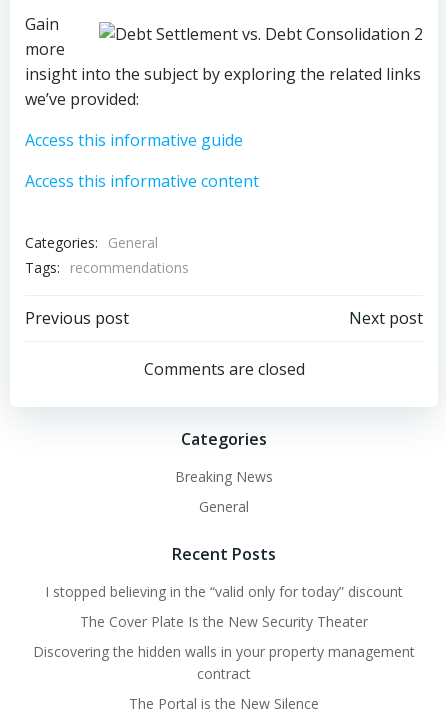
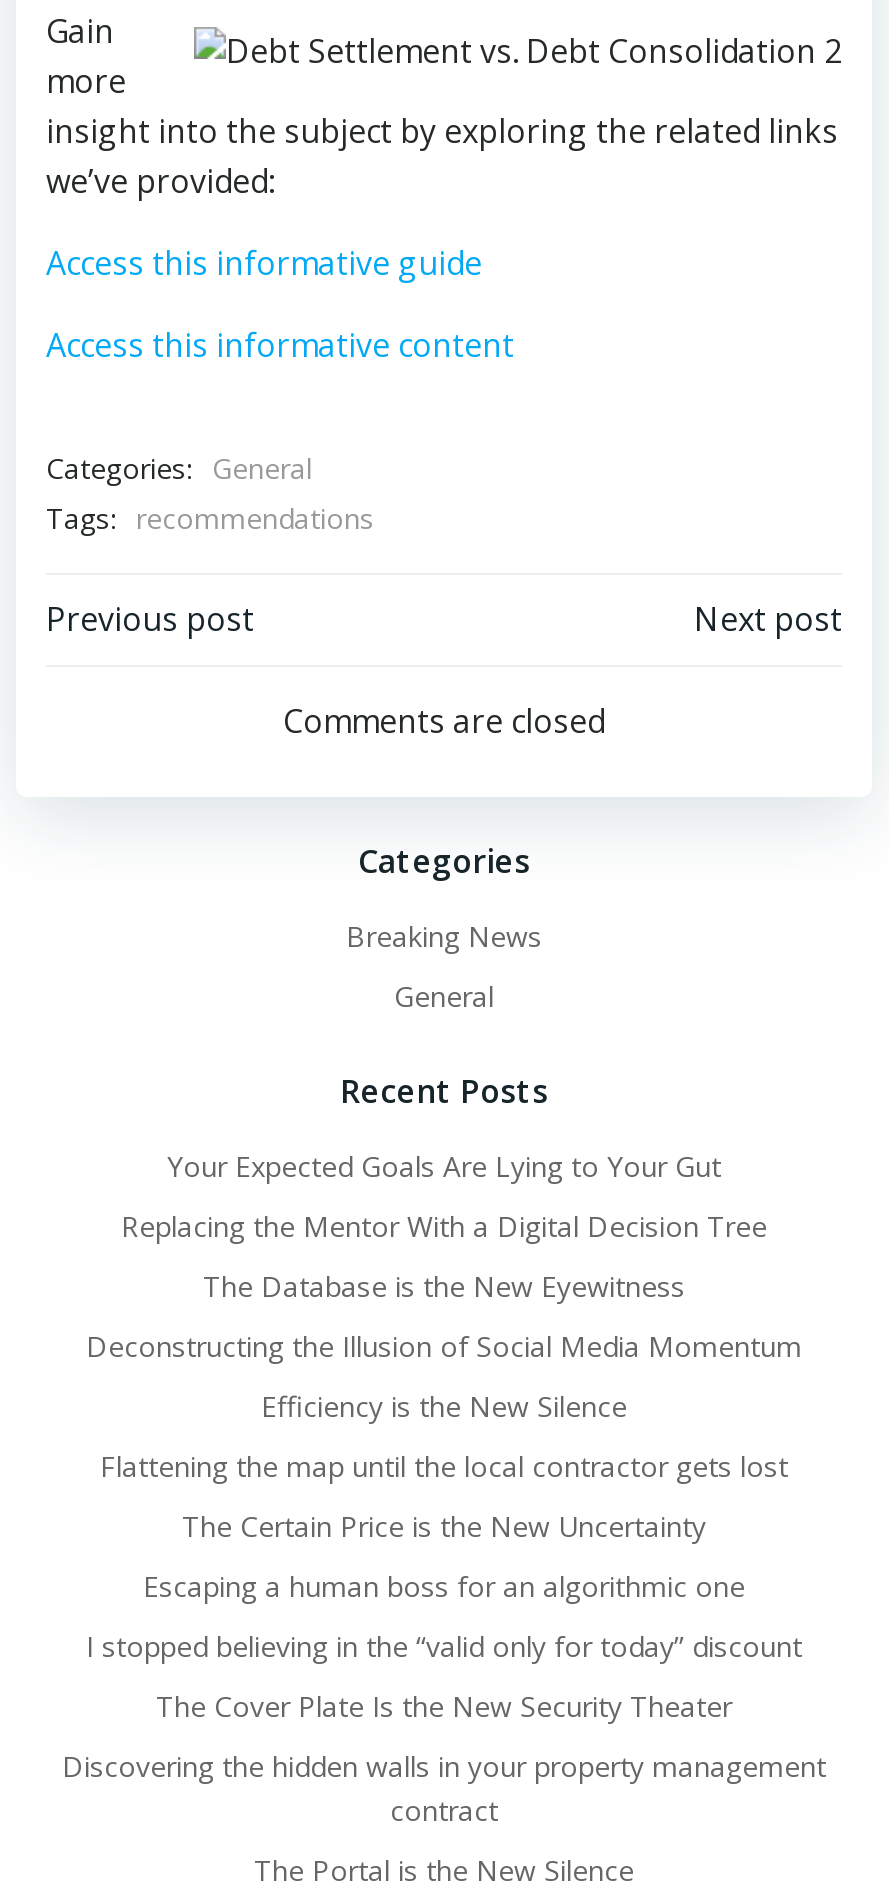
+ Your Expected Goals Are Lying to Your Gut
+ Replacing the Mentor With a Digital Decision Tree
+ The Database is the New Eyewitness
+ Deconstructing the Illusion of Social Media Momentum
+ Efficiency is the New Silence
+ Flattening the map until the local contractor gets lost
+ The Certain Price is the New Uncertainty
+ Escaping a human boss for an algorithmic one
